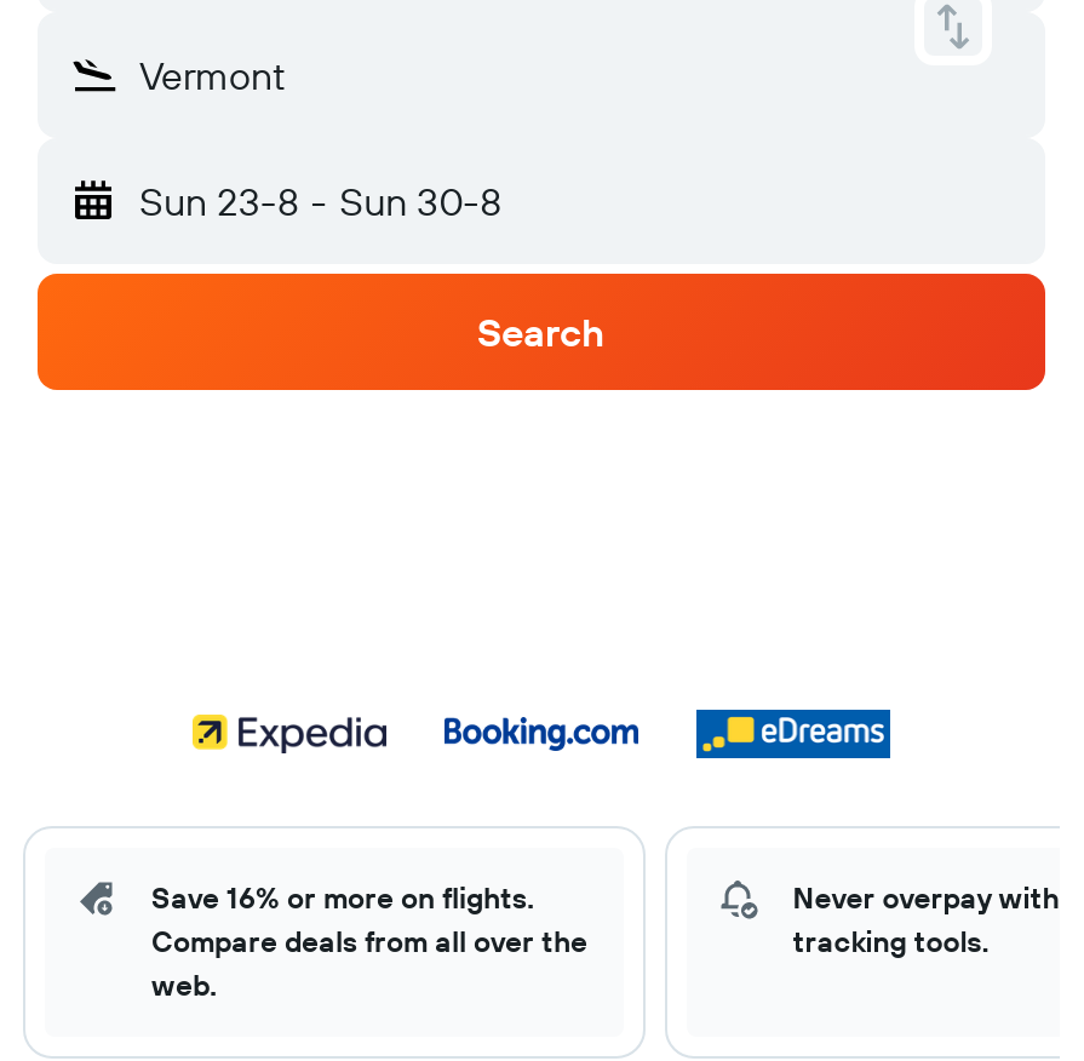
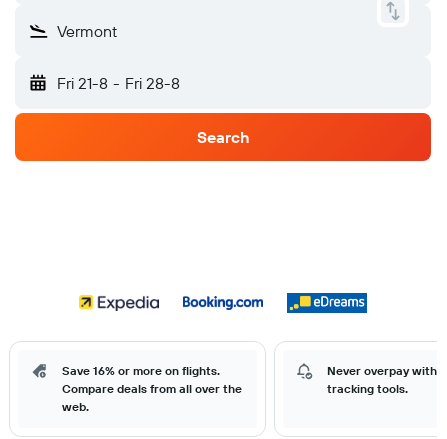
- Sun 23-8 - Sun 30-8
+ Fri 21-8 - Fri 28-8
